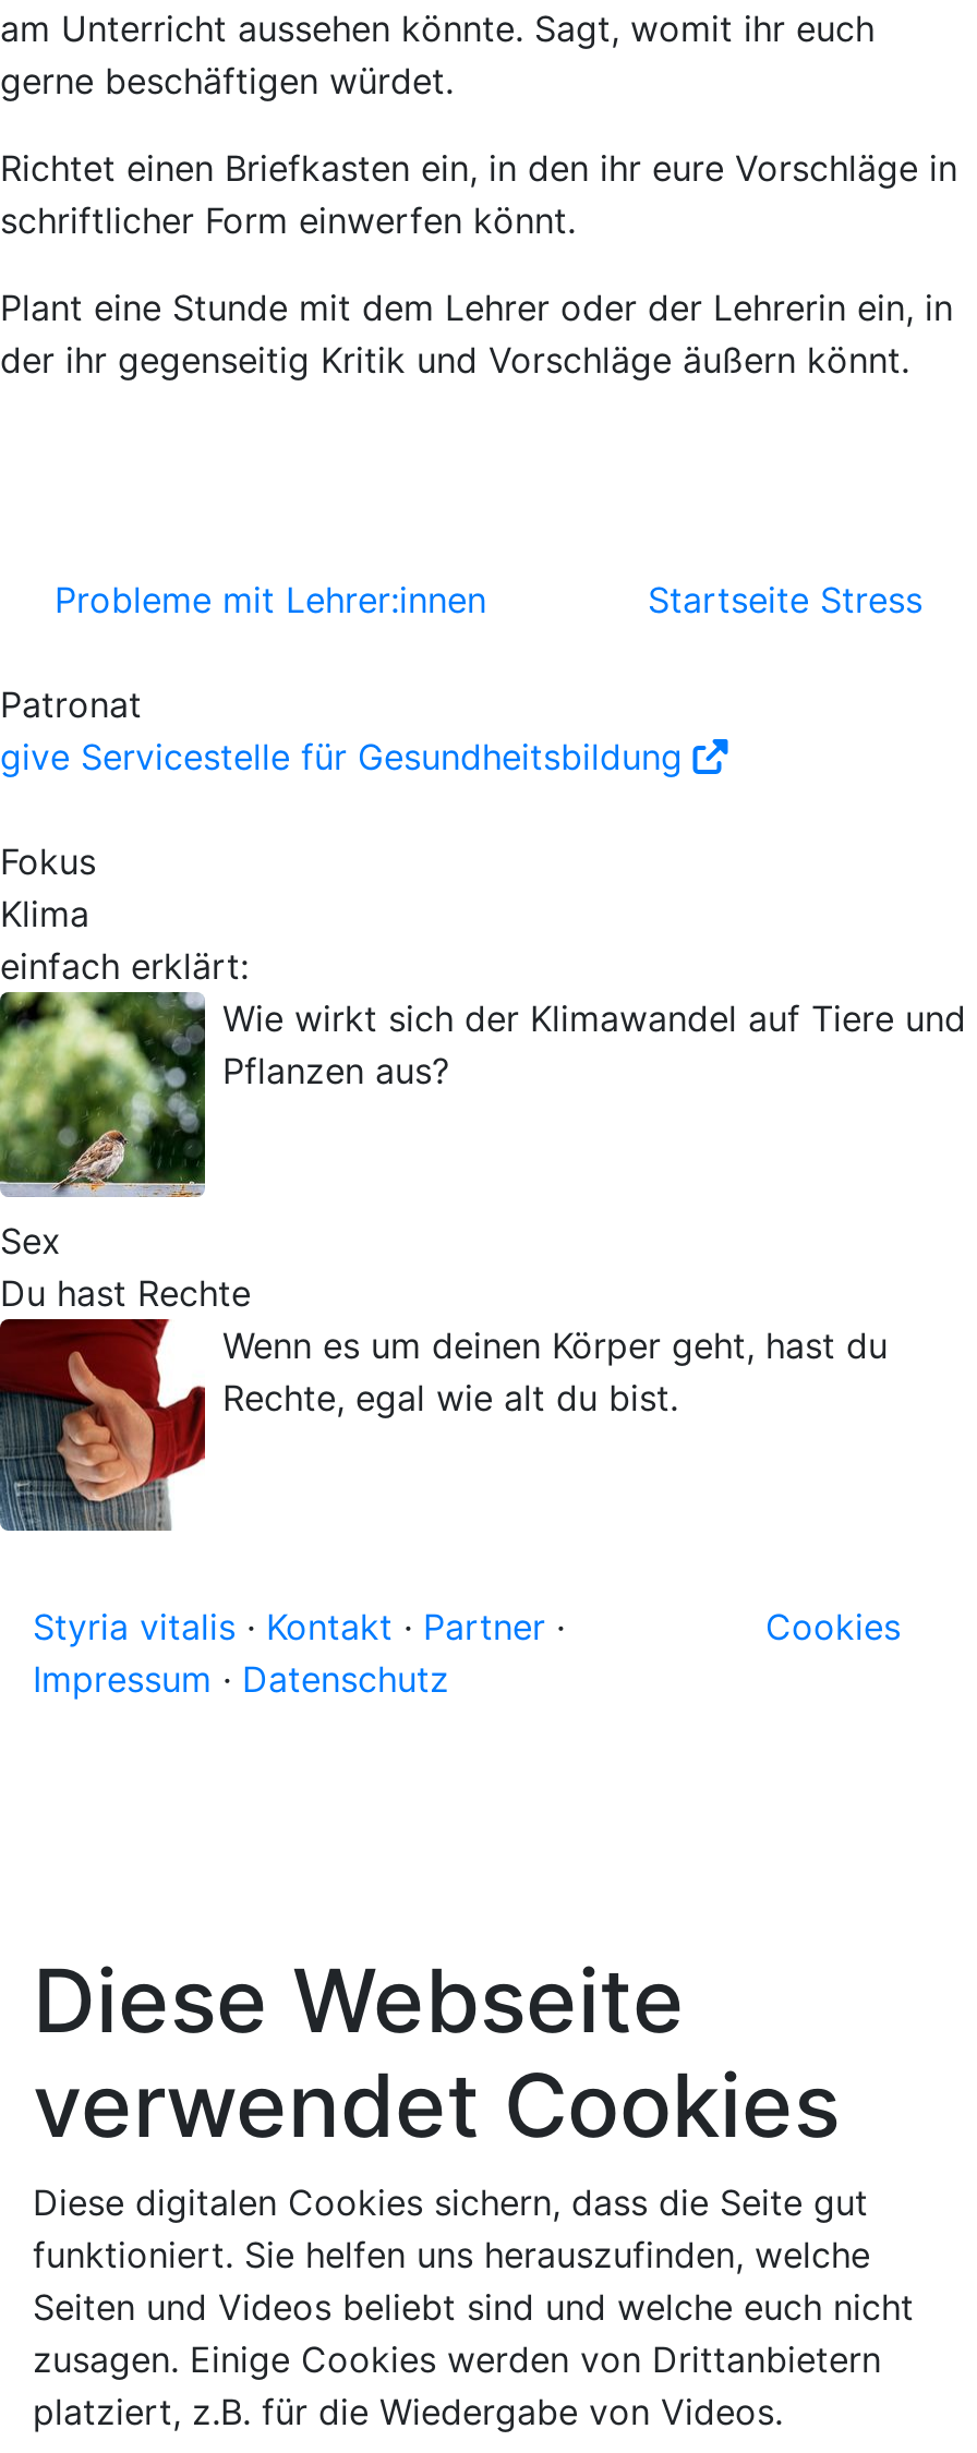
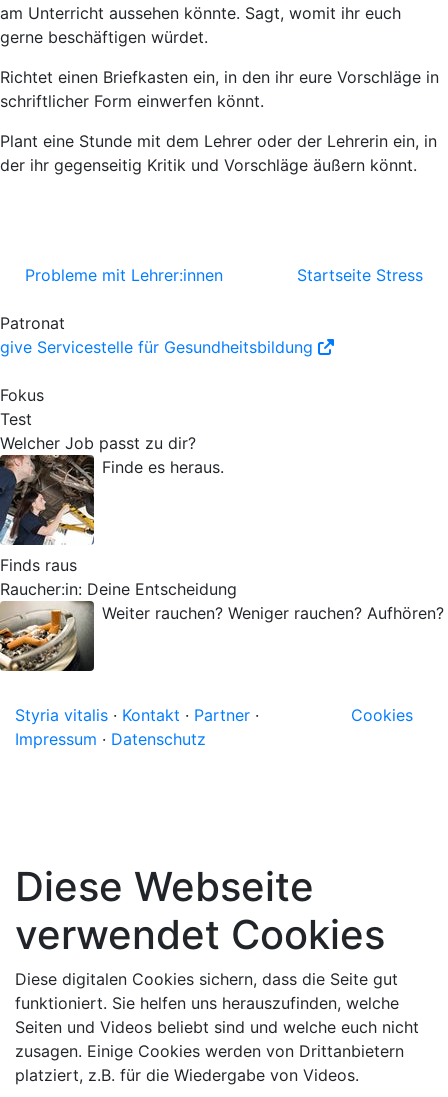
- [image]
- Klima
- einfach erklärt:
- Wie wirkt sich der Klimawandel auf Tiere und
- Pflanzen aus?
+ [image]
+ Test
+ Welcher Job passt zu dir?
+ Finde es heraus.

- [image]
- Sex
- Du hast Rechte
- Wenn es um deinen Körper geht, hast du
- Rechte, egal wie alt du bist.
+ [image]
+ Finds raus
+ Raucher:in: Deine Entscheidung
+ Weiter rauchen? Weniger rauchen? Aufhören?
